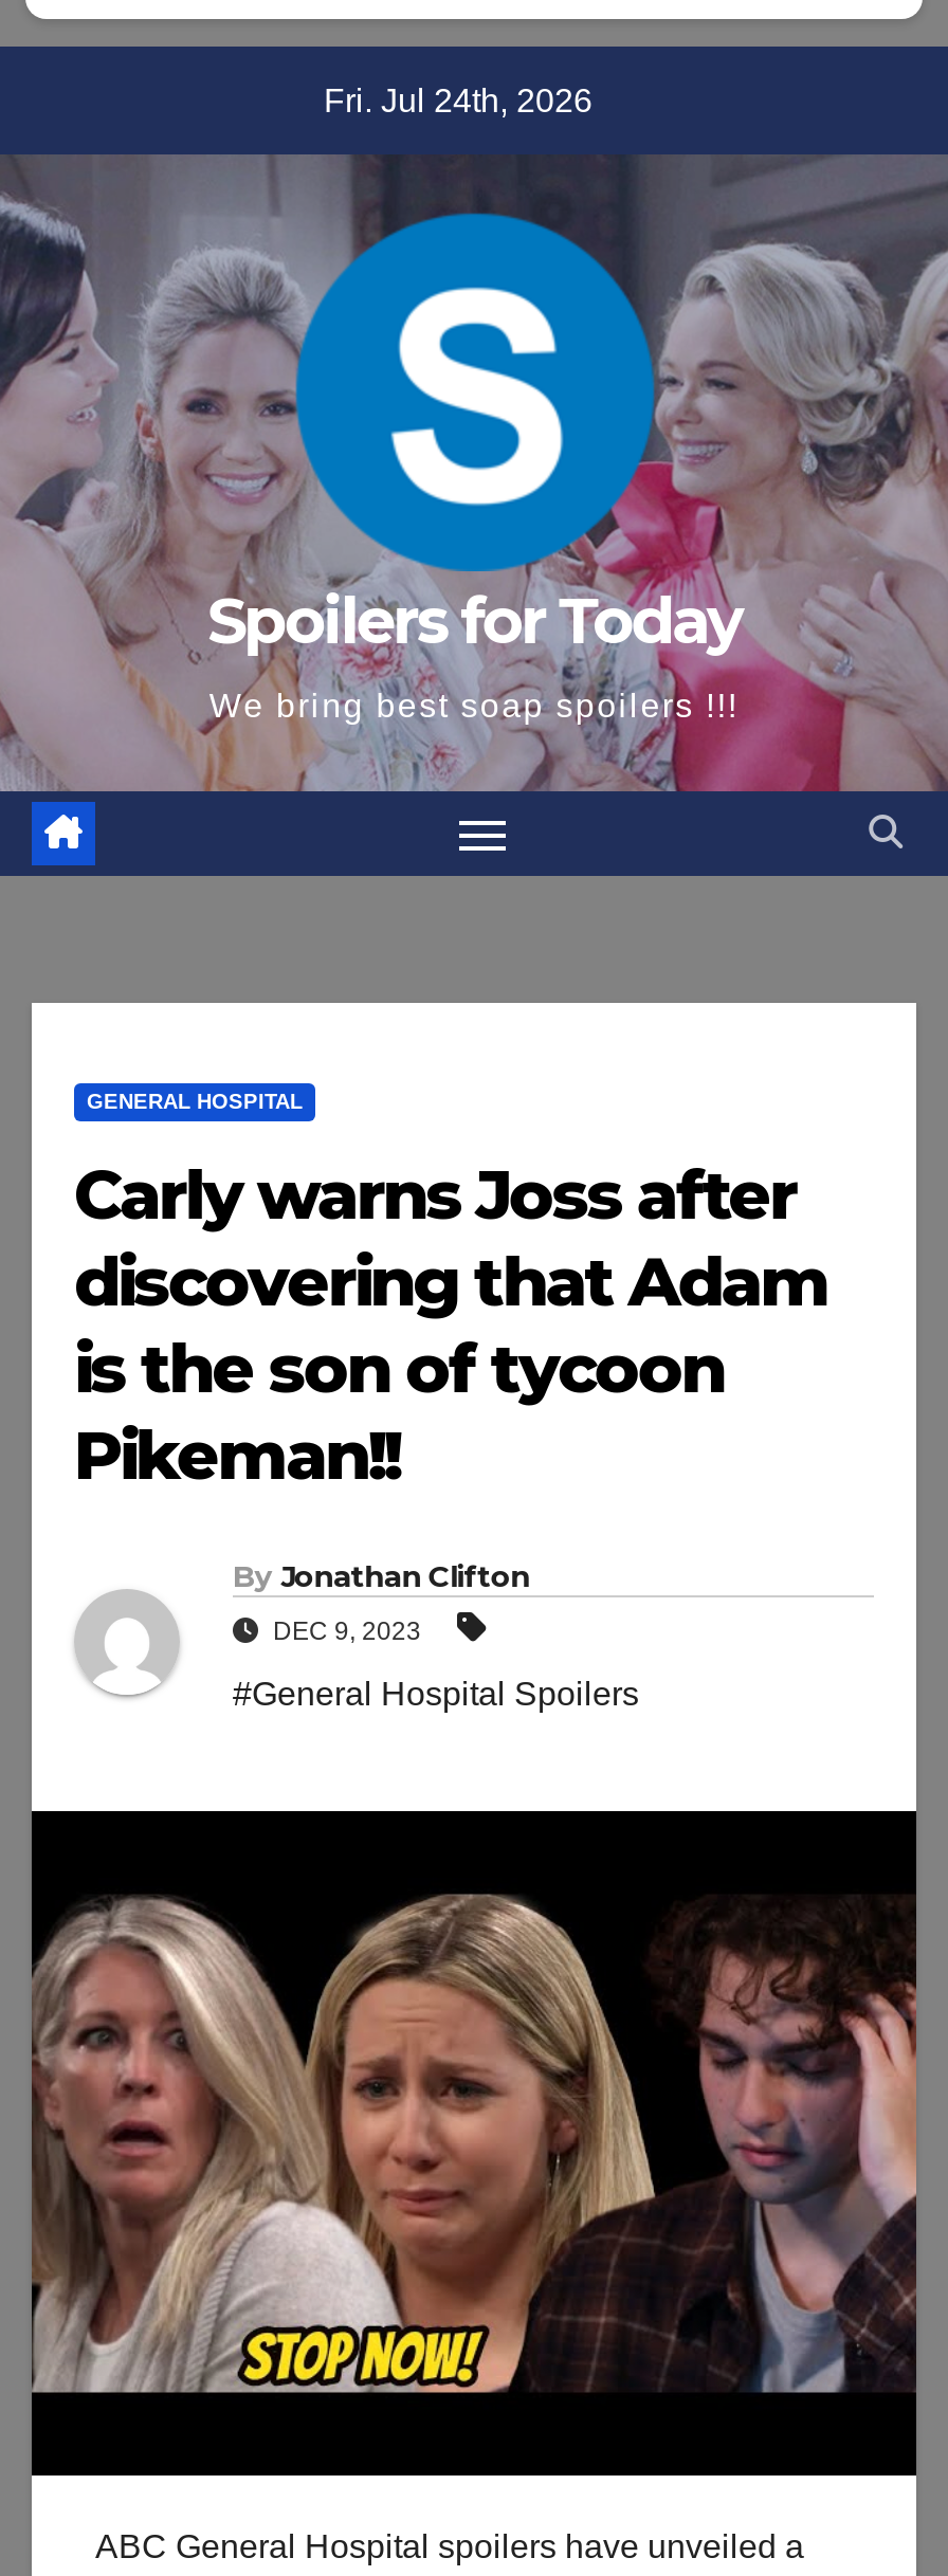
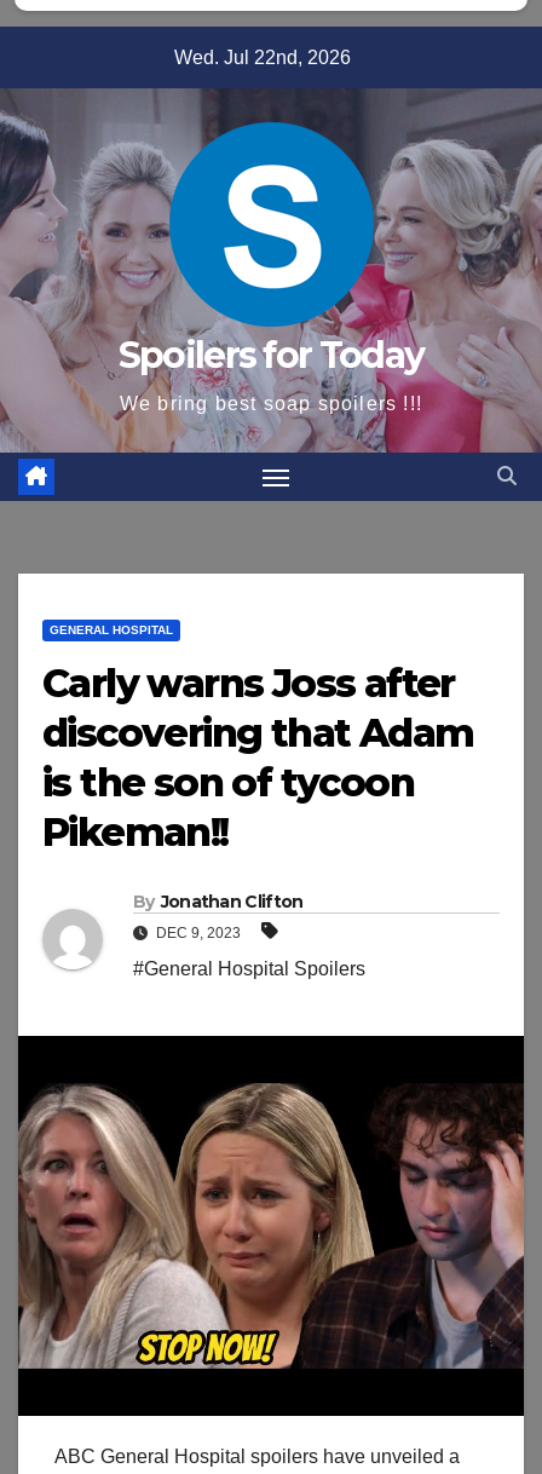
- Fri. Jul 24th, 2026
+ Wed. Jul 22nd, 2026
